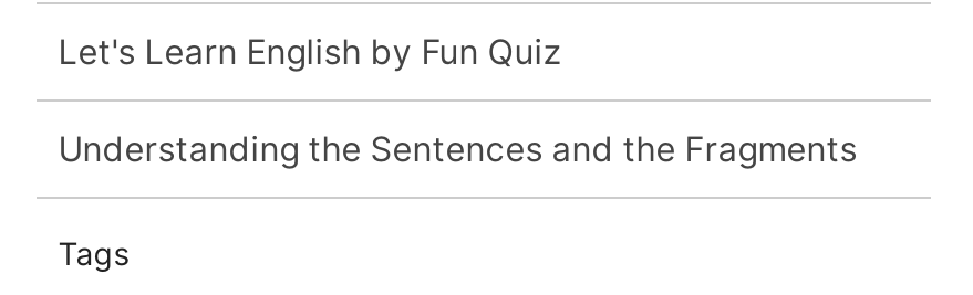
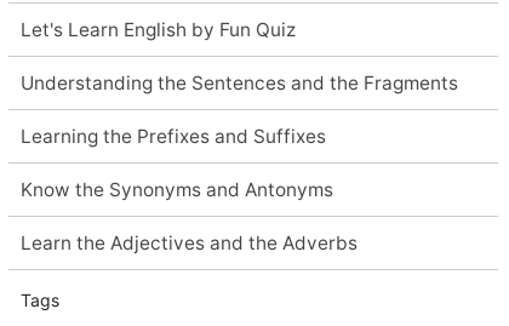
+ Learning the Prefixes and Suffixes
+ Know the Synonyms and Antonyms
+ Learn the Adjectives and the Adverbs
